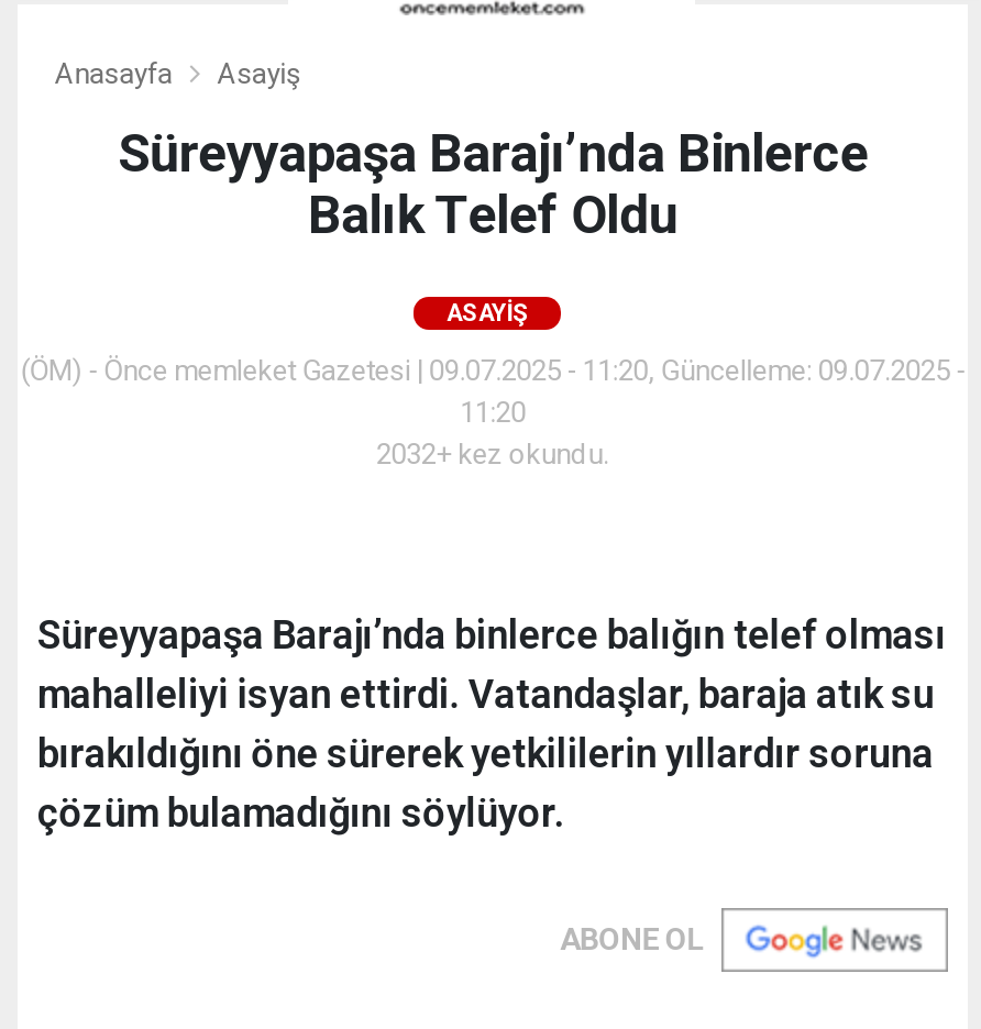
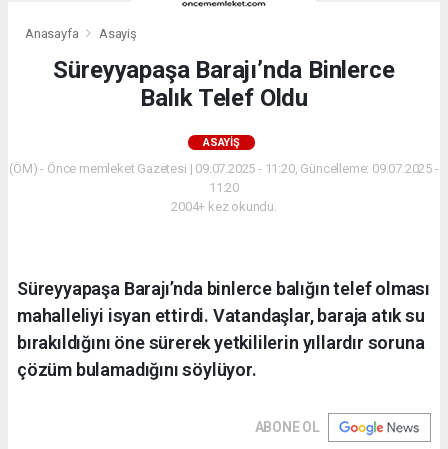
- 2032+ kez okundu.
+ 2004+ kez okundu.
